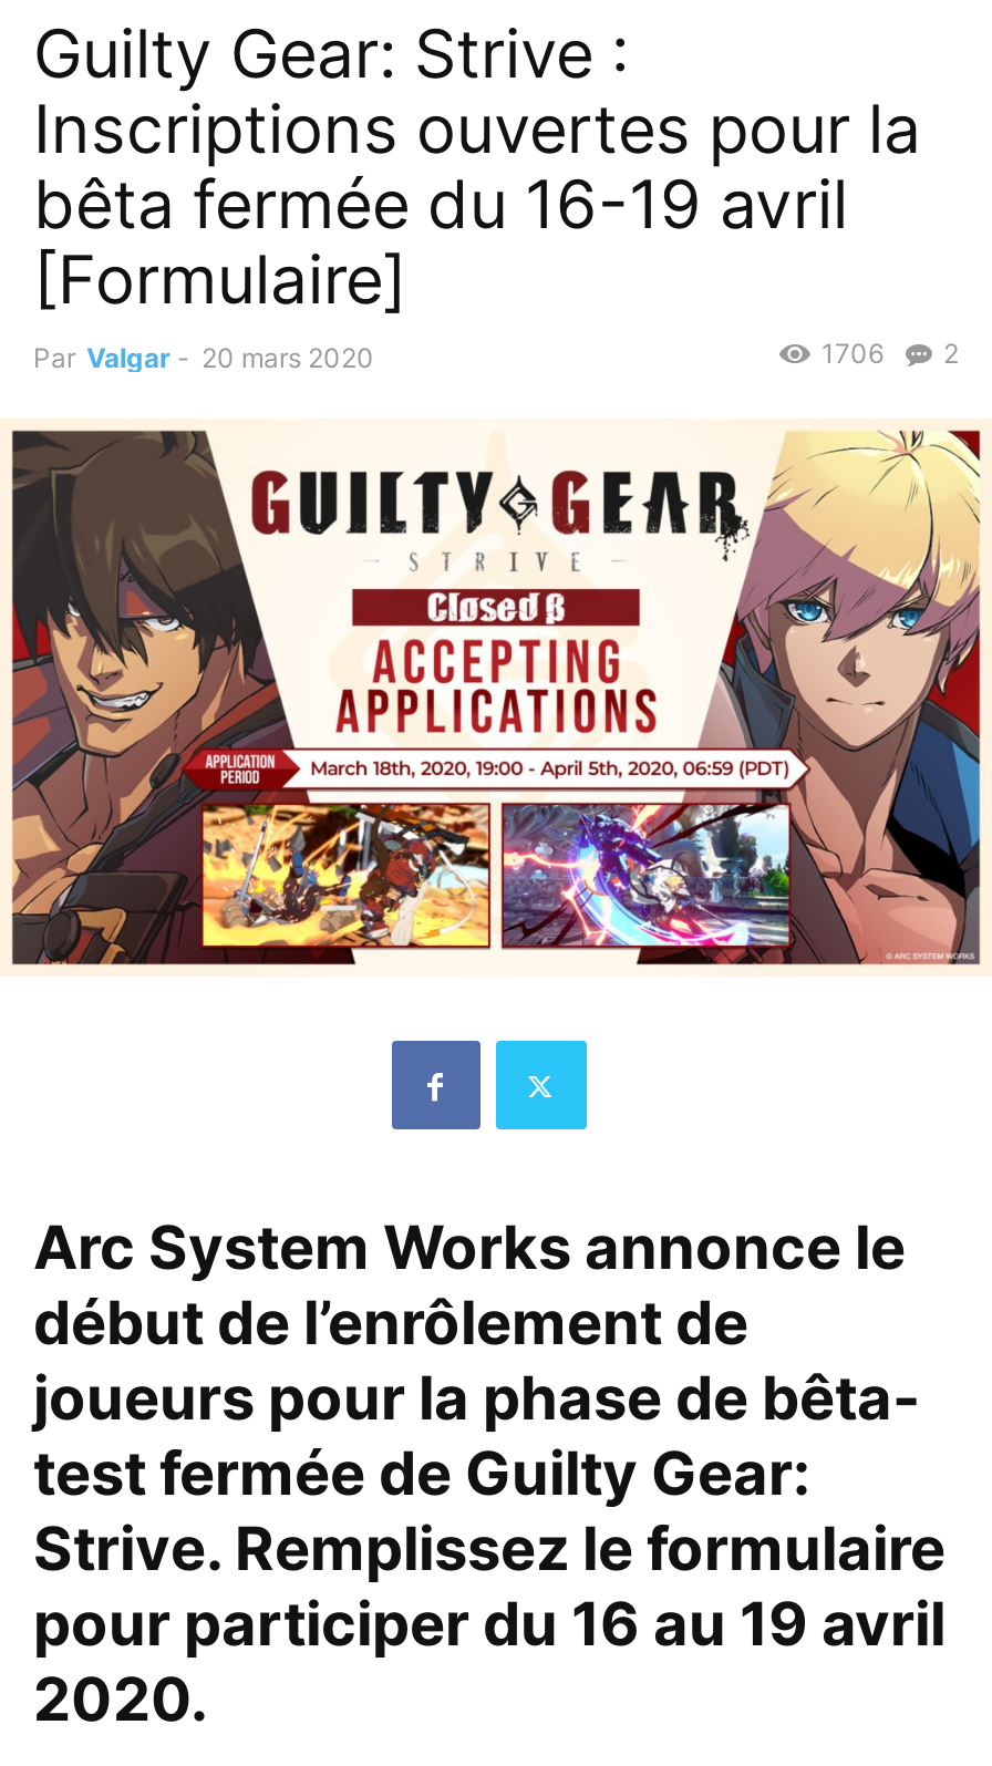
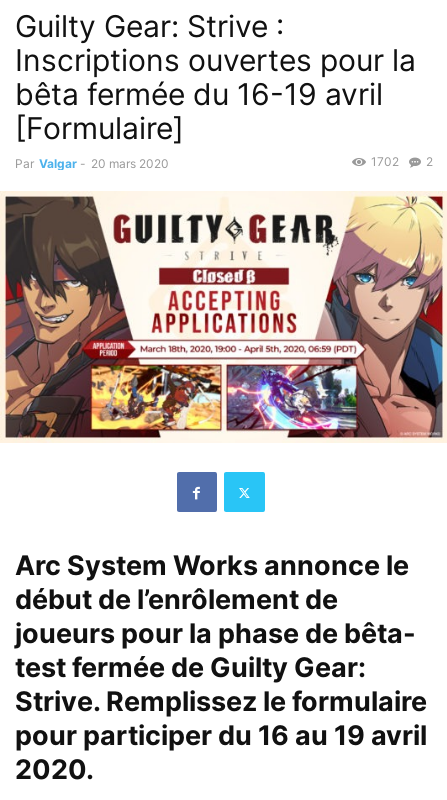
- 1706 2
+ 1702 2
